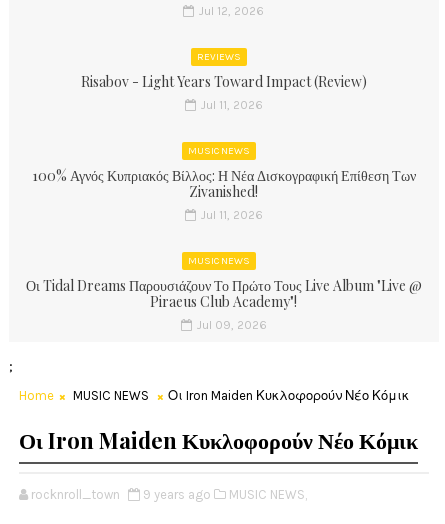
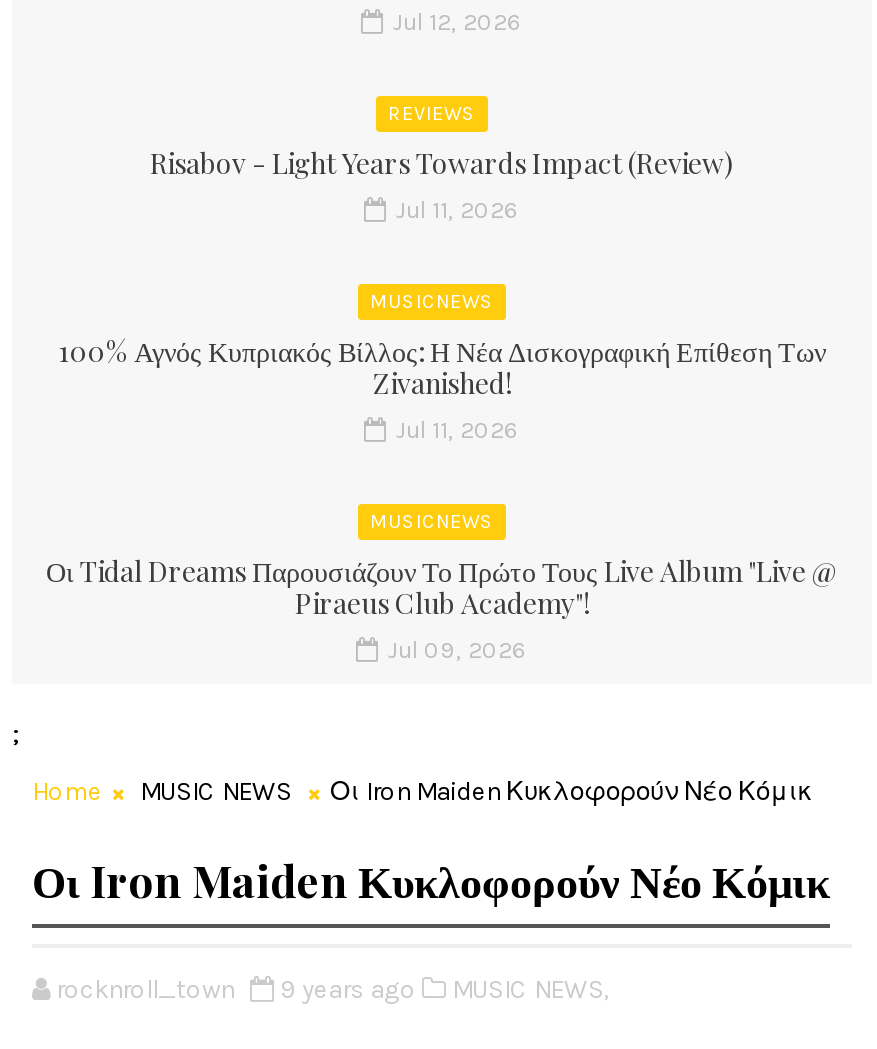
- Risabov - Light Years Toward Impact (Review)
+ Risabov - Light Years Towards Impact (Review)
